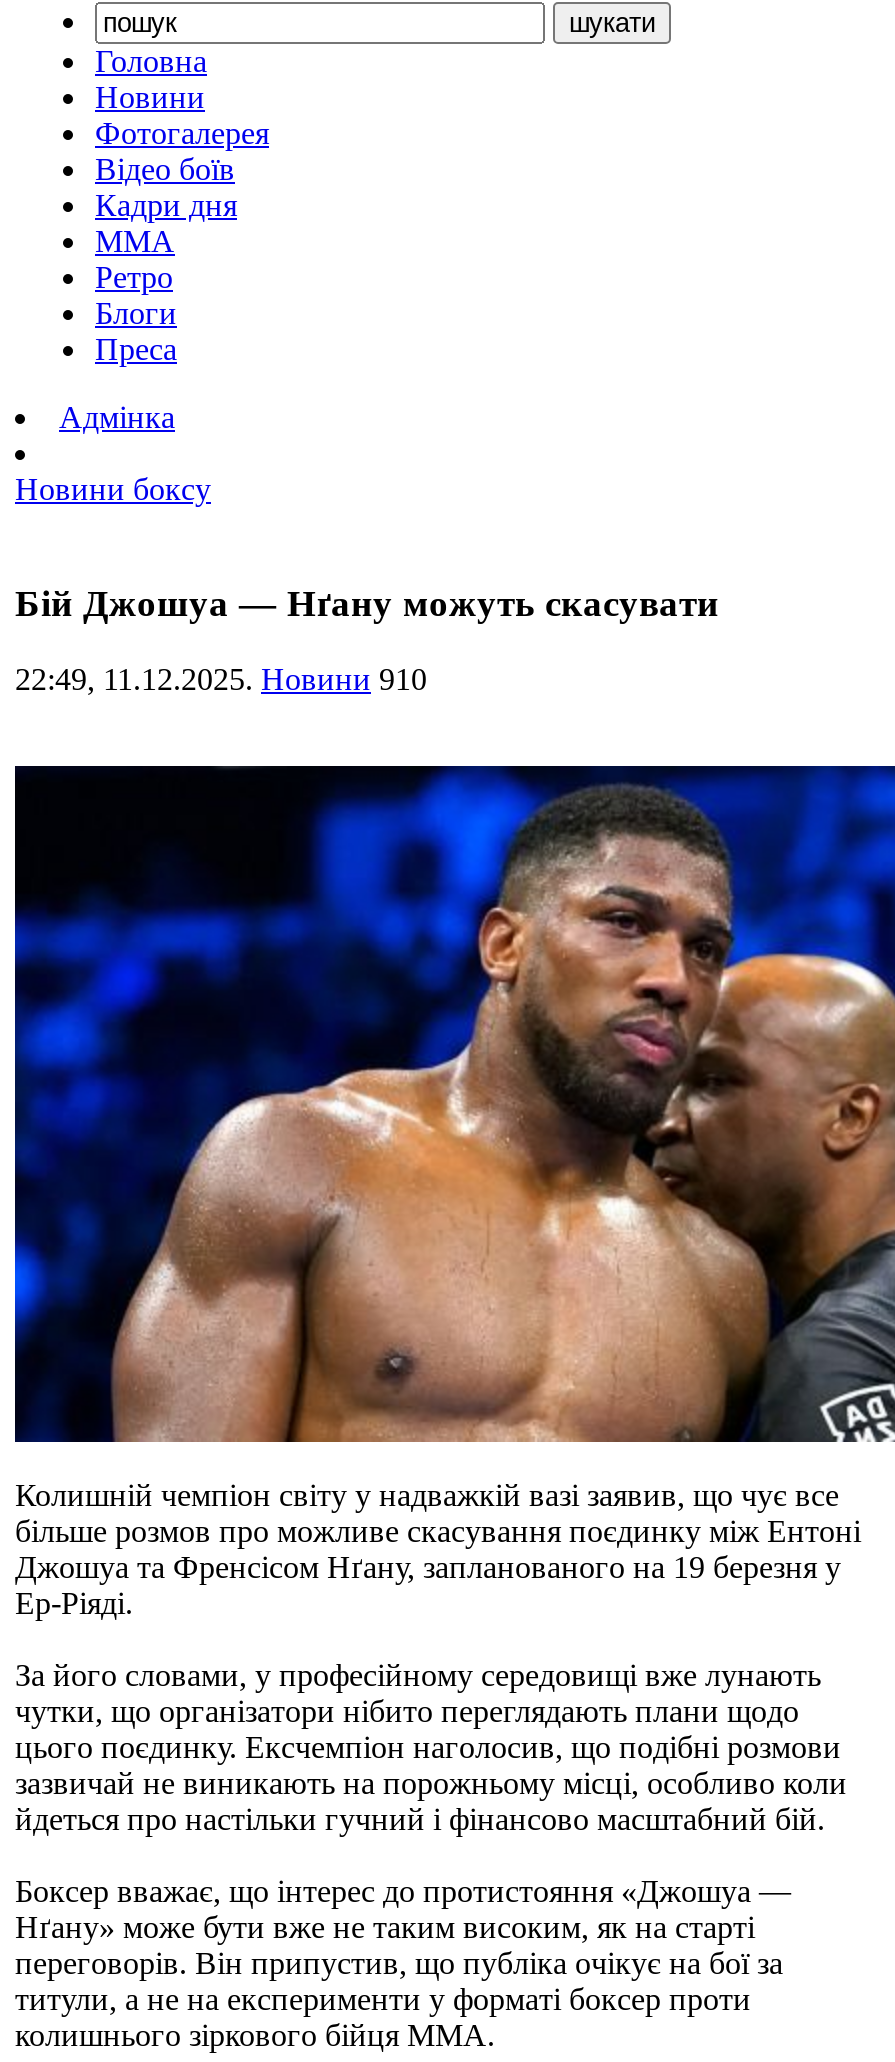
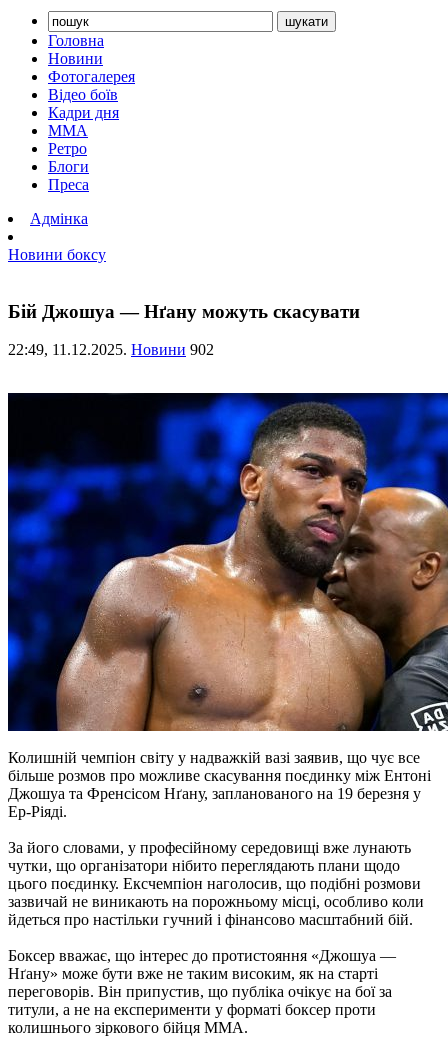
- 22:49, 11.12.2025. Новини 910
+ 22:49, 11.12.2025. Новини 902
